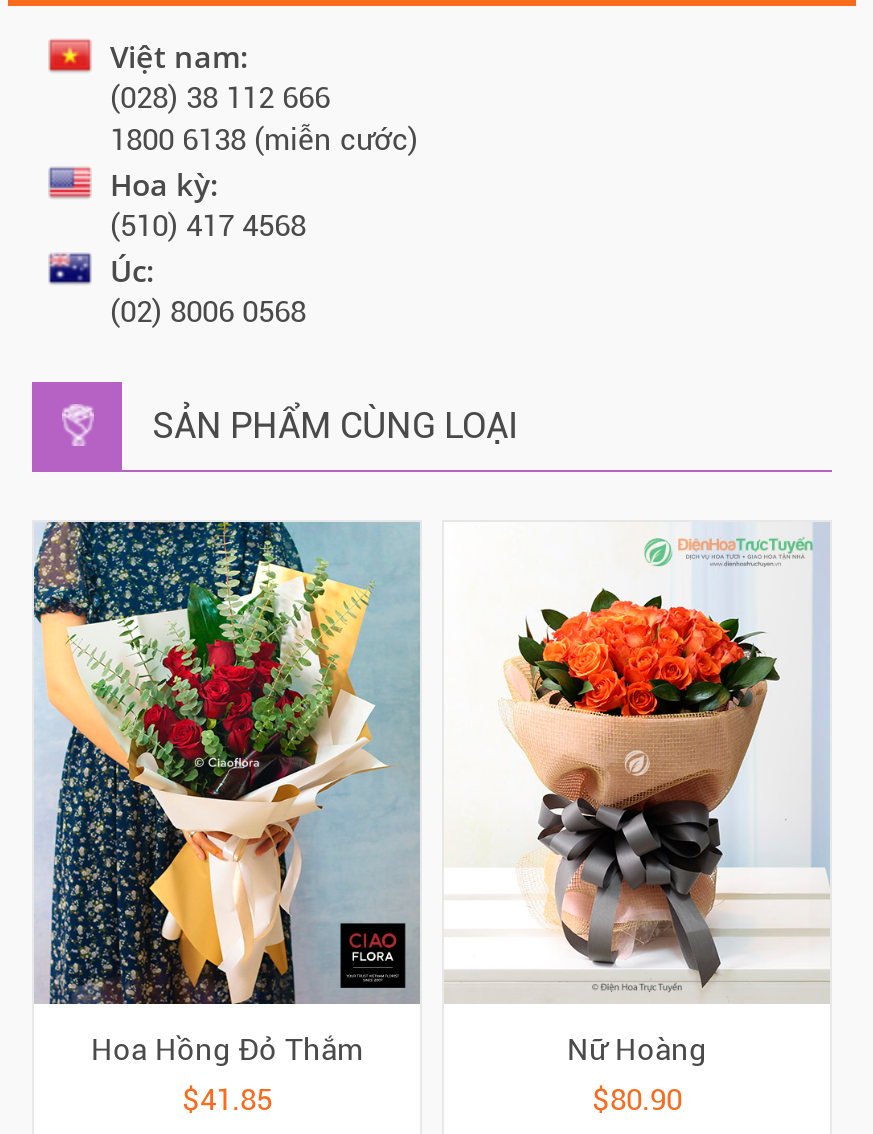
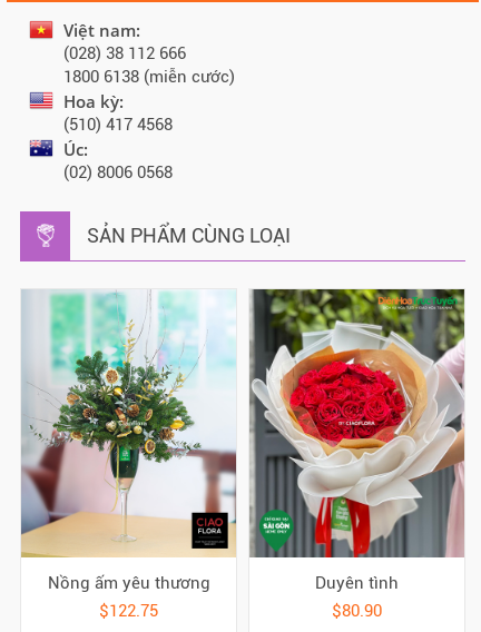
- [image]
- Hoa Hồng Đỏ Thắm
- $41.85
+ [image]
+ Nồng ấm yêu thương
+ $122.75

- [image]
- Nữ Hoàng
+ [image]
+ Duyên tình
